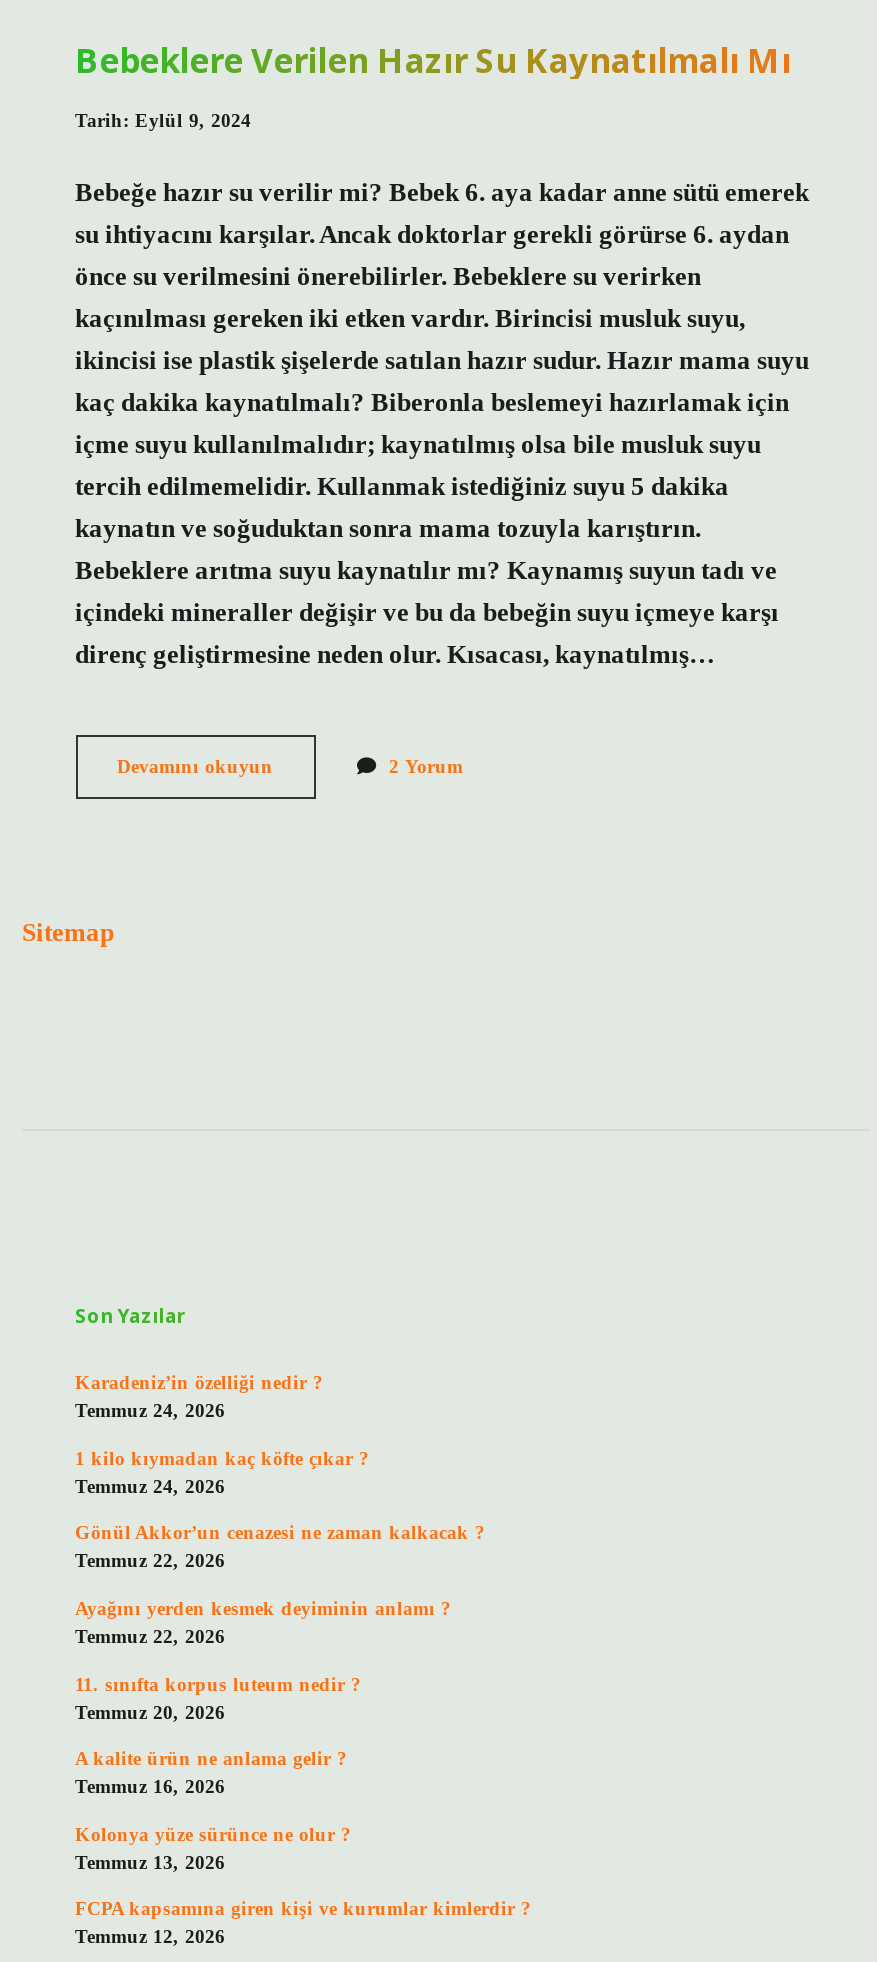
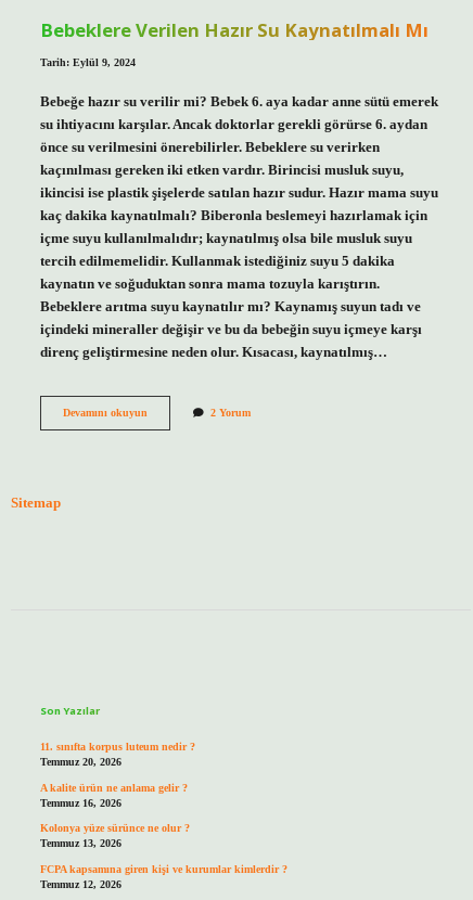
- Karadeniz’in özelliği nedir ?
- Temmuz 24, 2026
- 1 kilo kıymadan kaç köfte çıkar ?
- Temmuz 24, 2026
- Gönül Akkor’un cenazesi ne zaman kalkacak ?
- Temmuz 22, 2026
- Ayağını yerden kesmek deyiminin anlamı ?
- Temmuz 22, 2026
